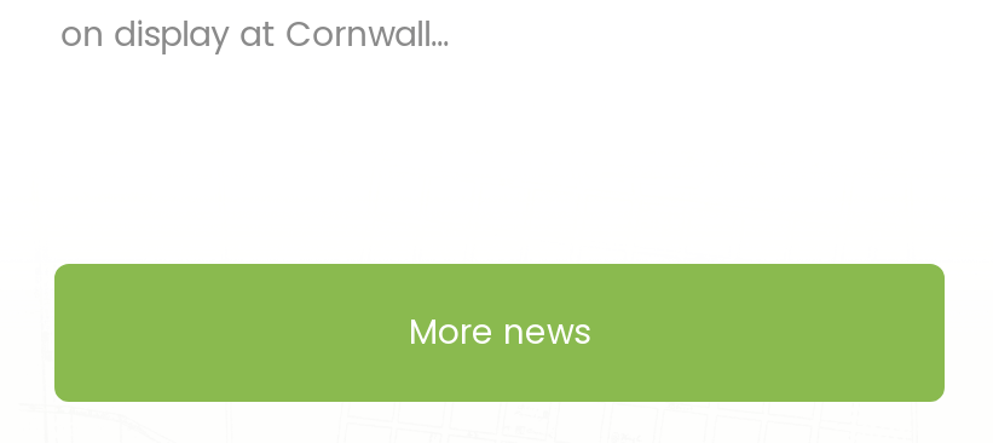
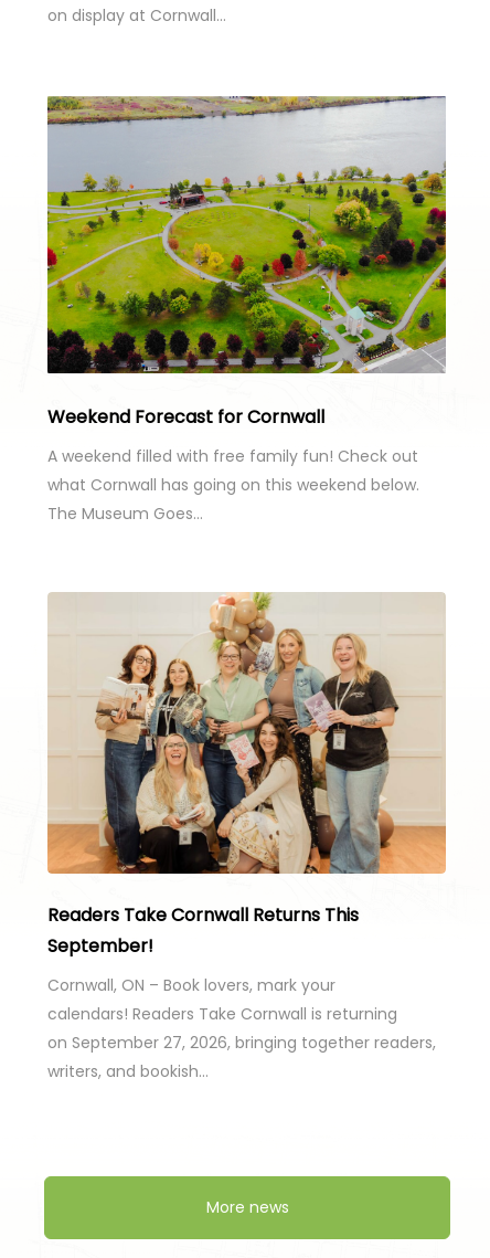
+ [image]
+ Weekend Forecast for Cornwall
+ A weekend filled with free family fun! Check out
+ what Cornwall has going on this weekend below.
+ The Museum Goes…

+ [image]
+ Readers Take Cornwall Returns This
+ September!
+ Cornwall, ON – Book lovers, mark your
+ calendars! Readers Take Cornwall is returning
+ on September 27, 2026, bringing together readers,
+ writers, and bookish…
